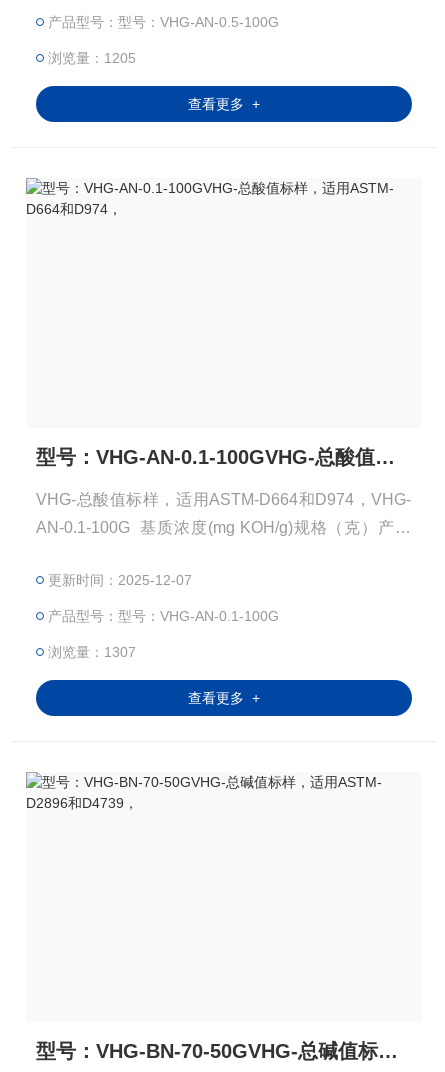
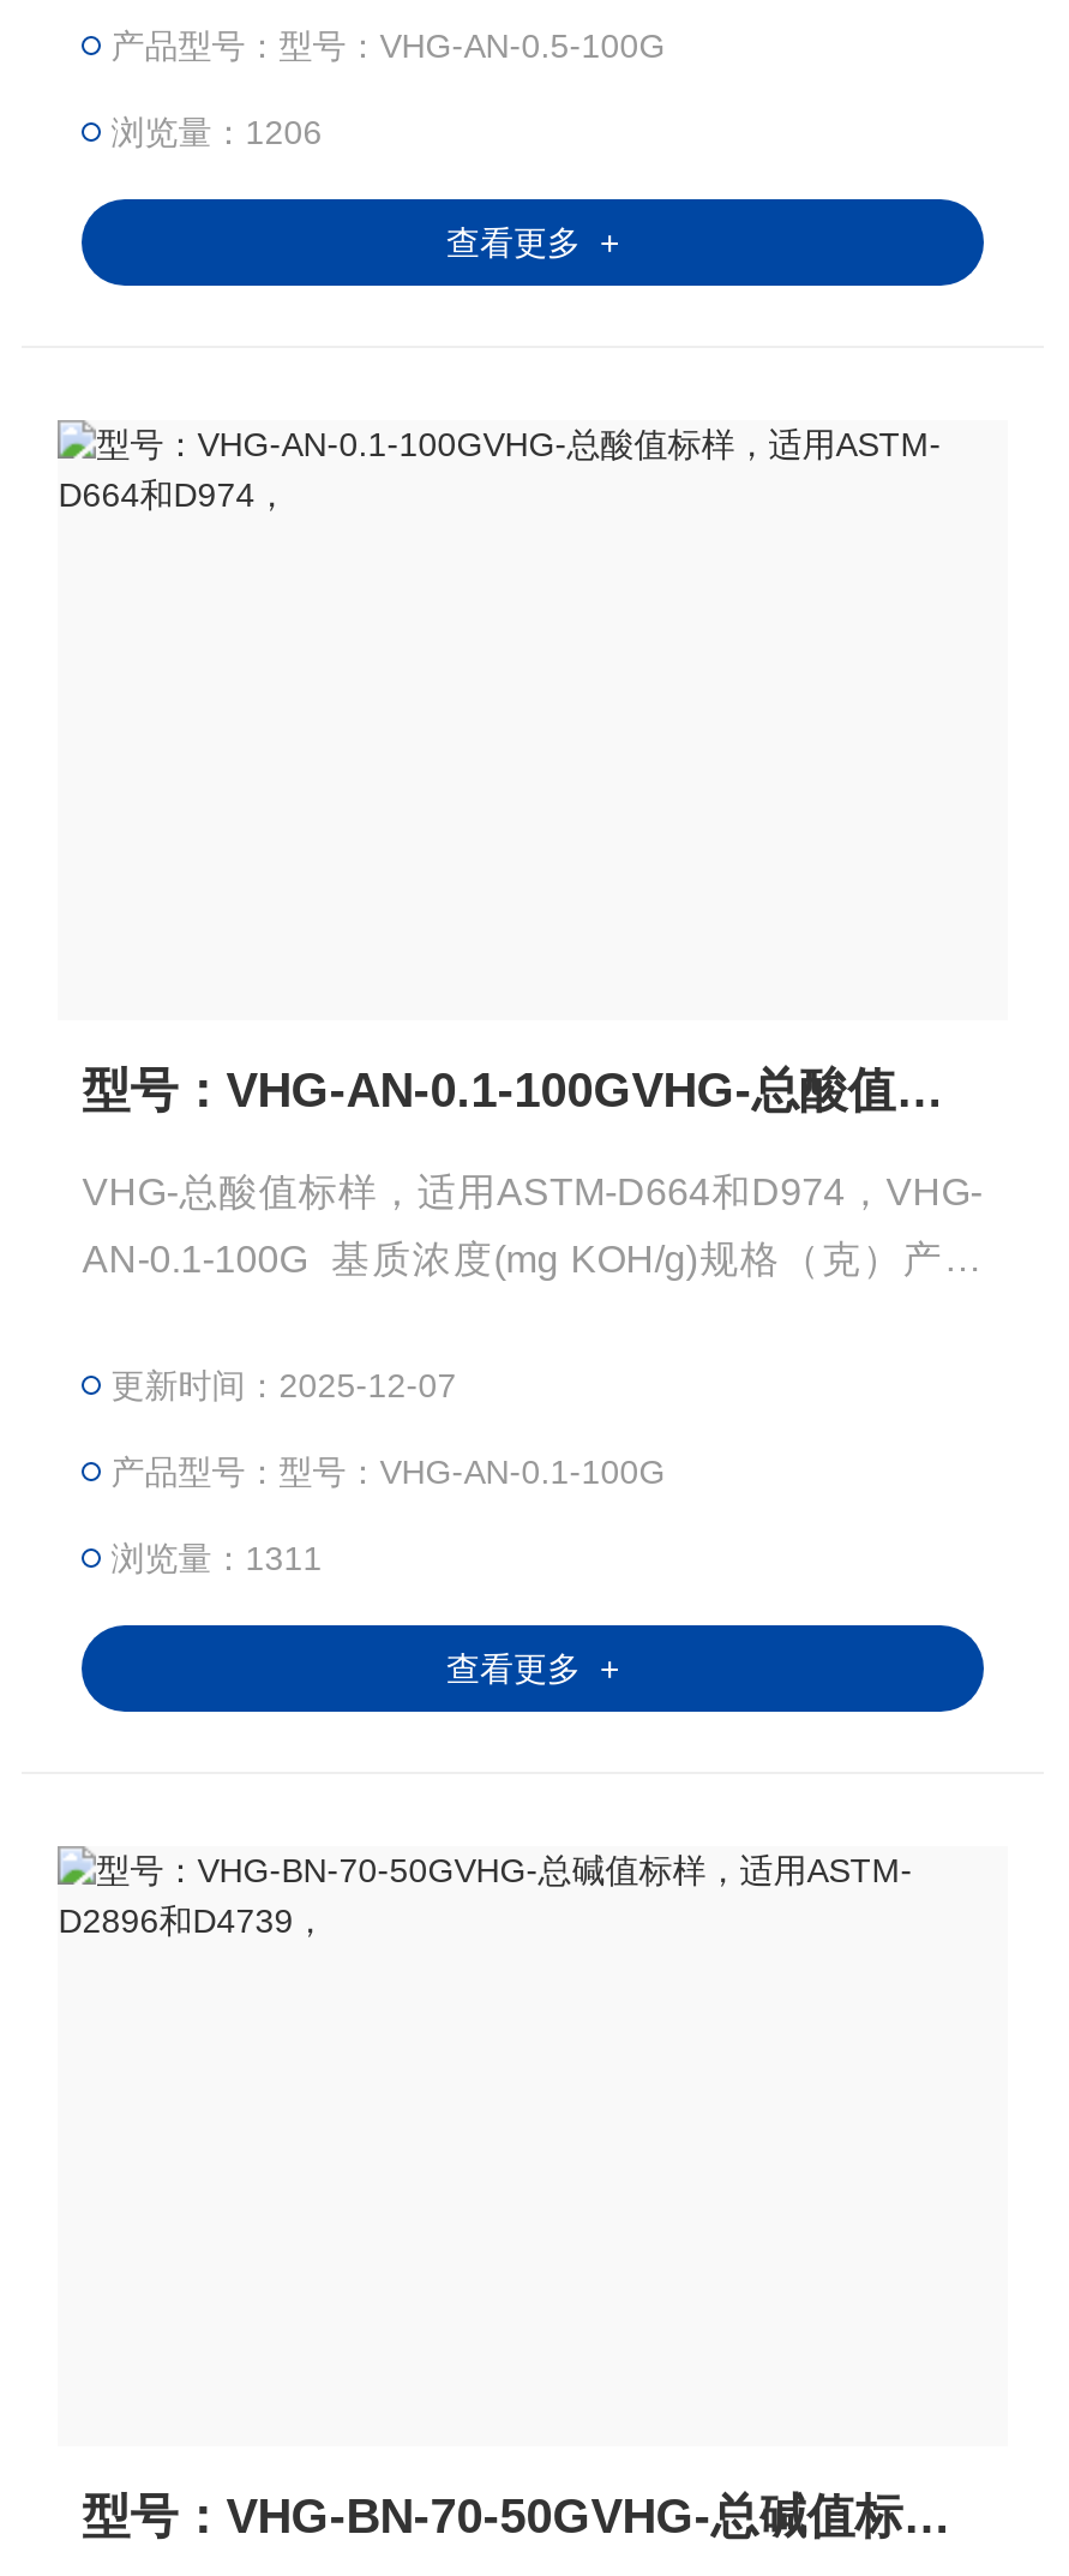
- 浏览量：1205
+ 浏览量：1206

- 浏览量：1307
+ 浏览量：1311
